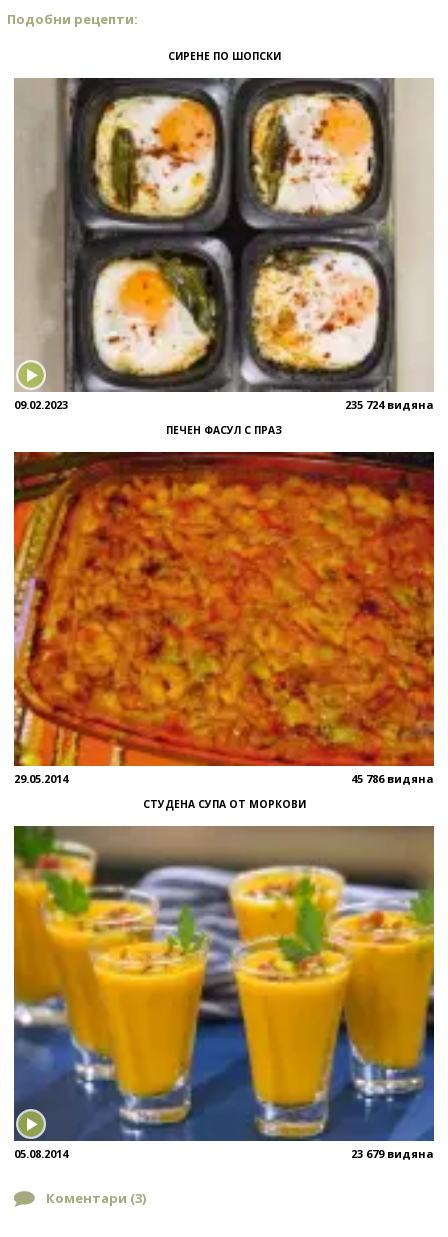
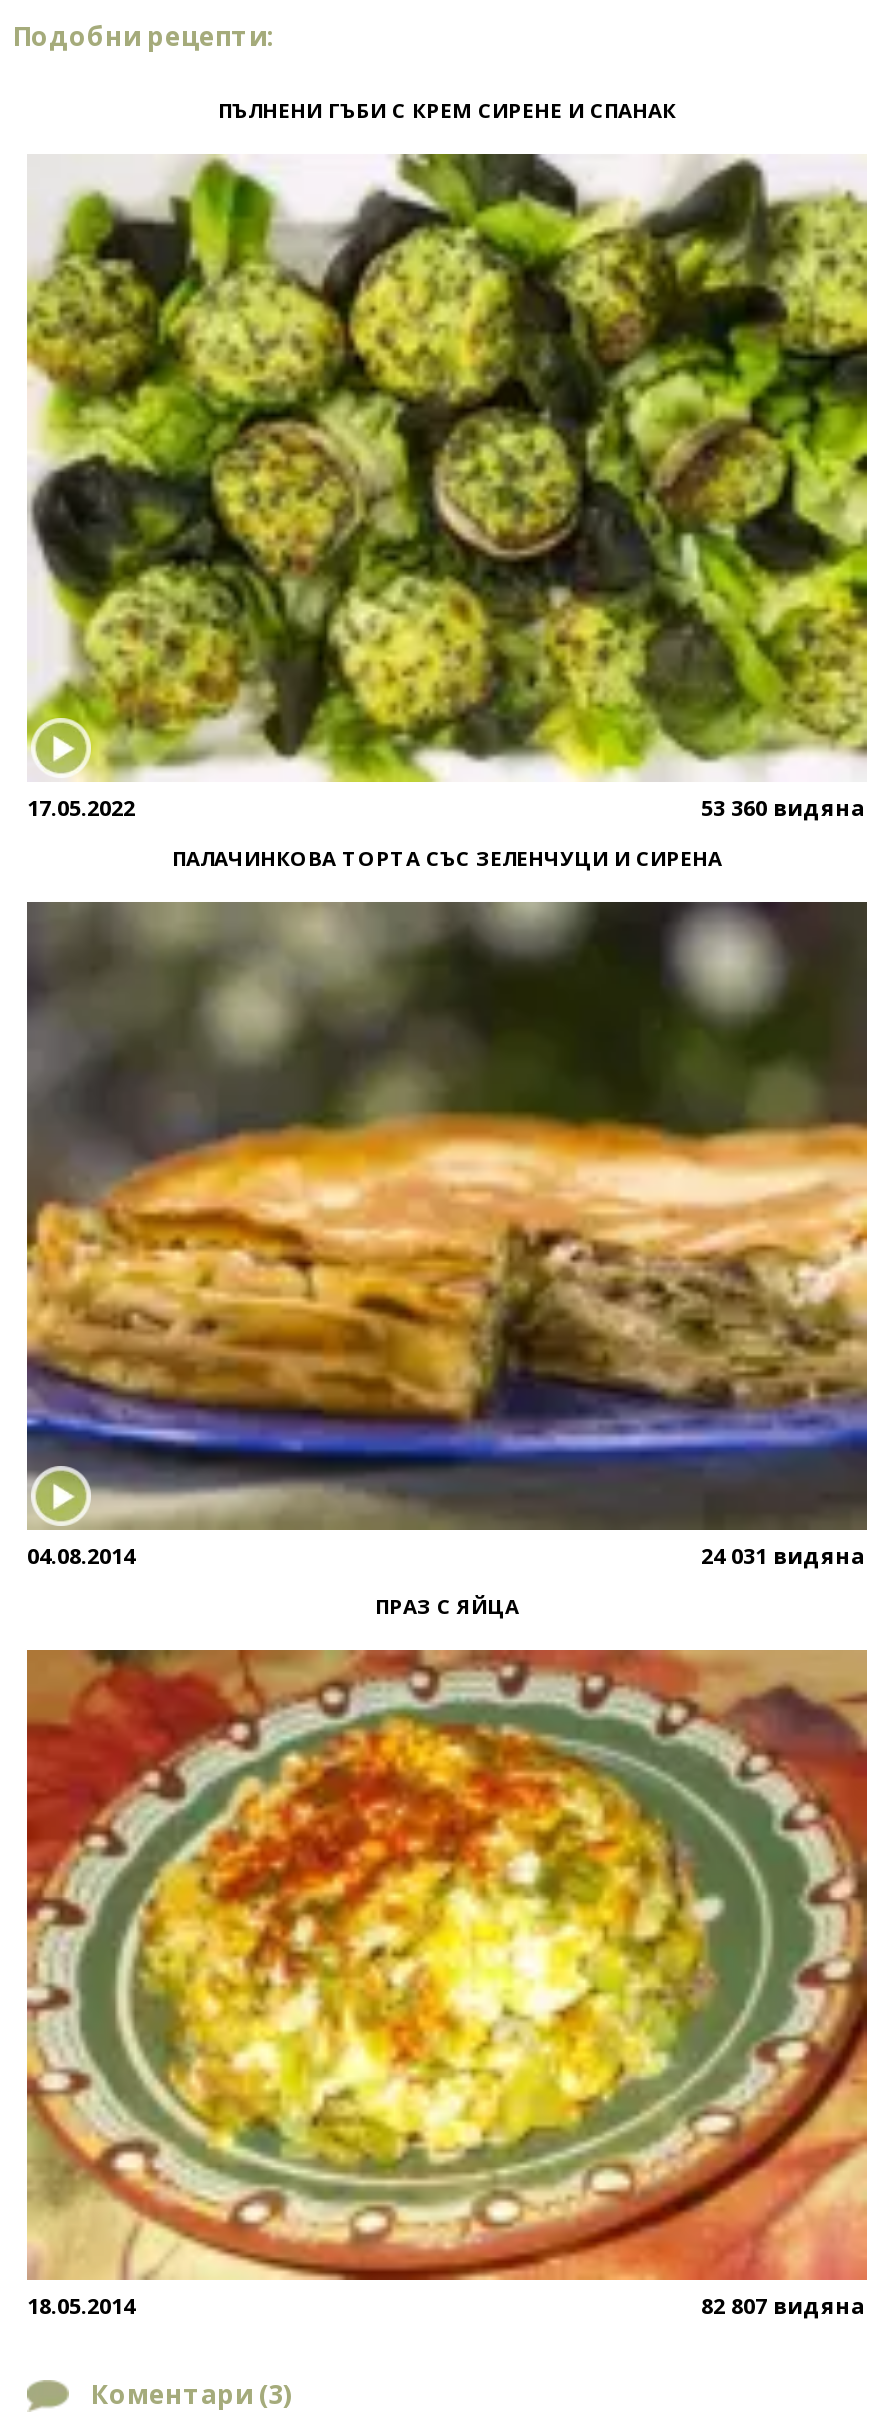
- СИРЕНЕ ПО ШОПСКИ
+ ПЪЛНЕНИ ГЪБИ С КРЕМ СИРЕНЕ И СПАНАК

- [image]
- 09.02.2023
- 235 724 видяна
+ [image]
+ 17.05.2022
+ 53 360 видяна

- ПЕЧЕН ФАСУЛ С ПРАЗ
+ ПАЛАЧИНКОВА ТОРТА СЪС ЗЕЛЕНЧУЦИ И СИРЕНА

- [image]
- 29.05.2014
- 45 786 видяна
+ [image]
+ 04.08.2014
+ 24 031 видяна

- СТУДЕНА СУПА ОТ МОРКОВИ
+ ПРАЗ С ЯЙЦА

- [image]
- 05.08.2014
- 23 679 видяна
+ [image]
+ 18.05.2014
+ 82 807 видяна
